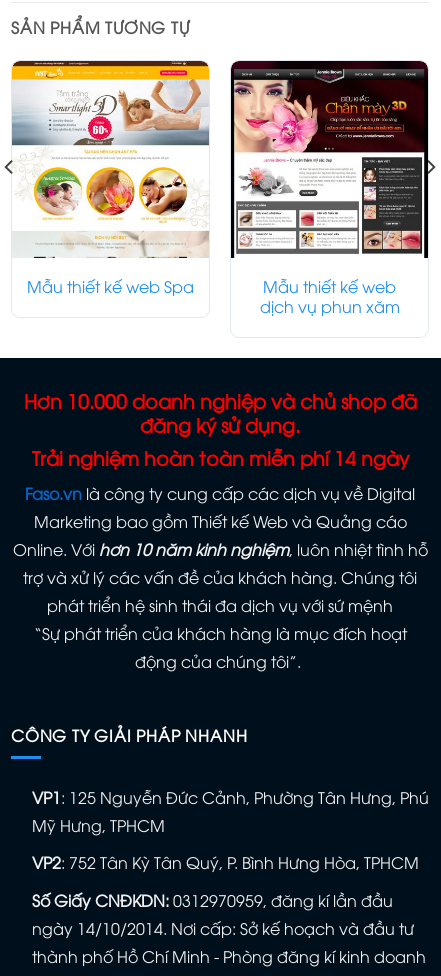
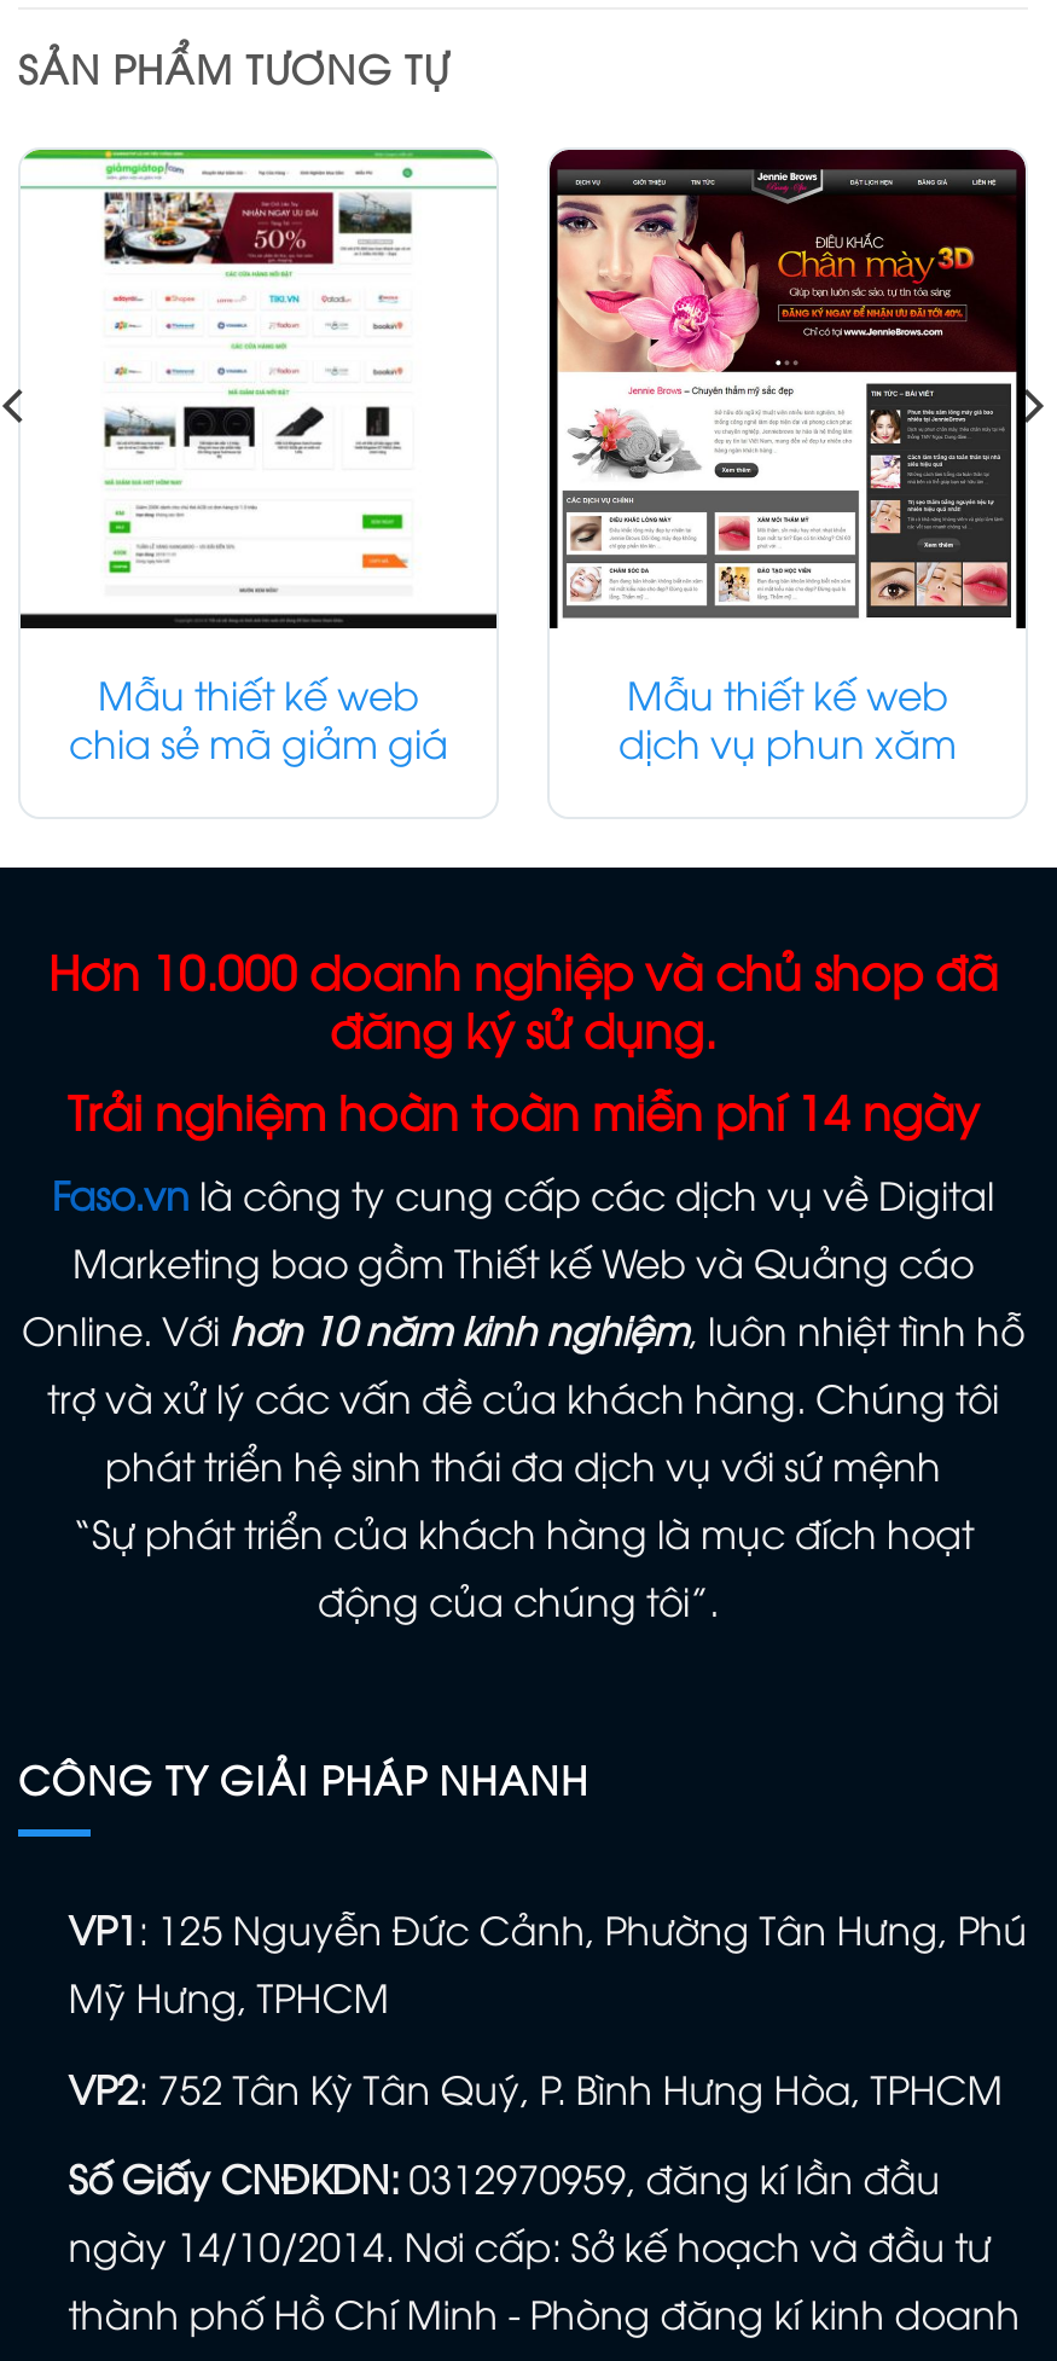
- [image]
- Mẫu thiết kế web Spa
+ [image]
+ Mẫu thiết kế web
+ chia sẻ mã giảm giá
